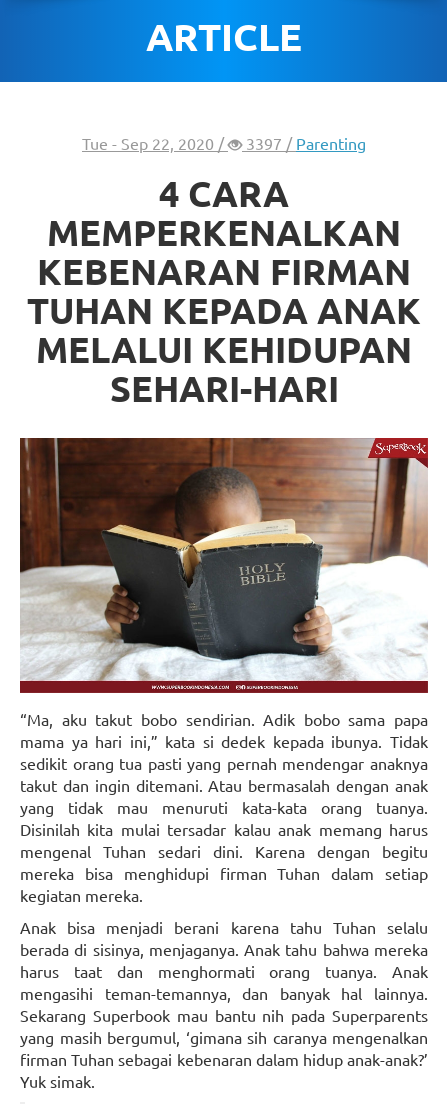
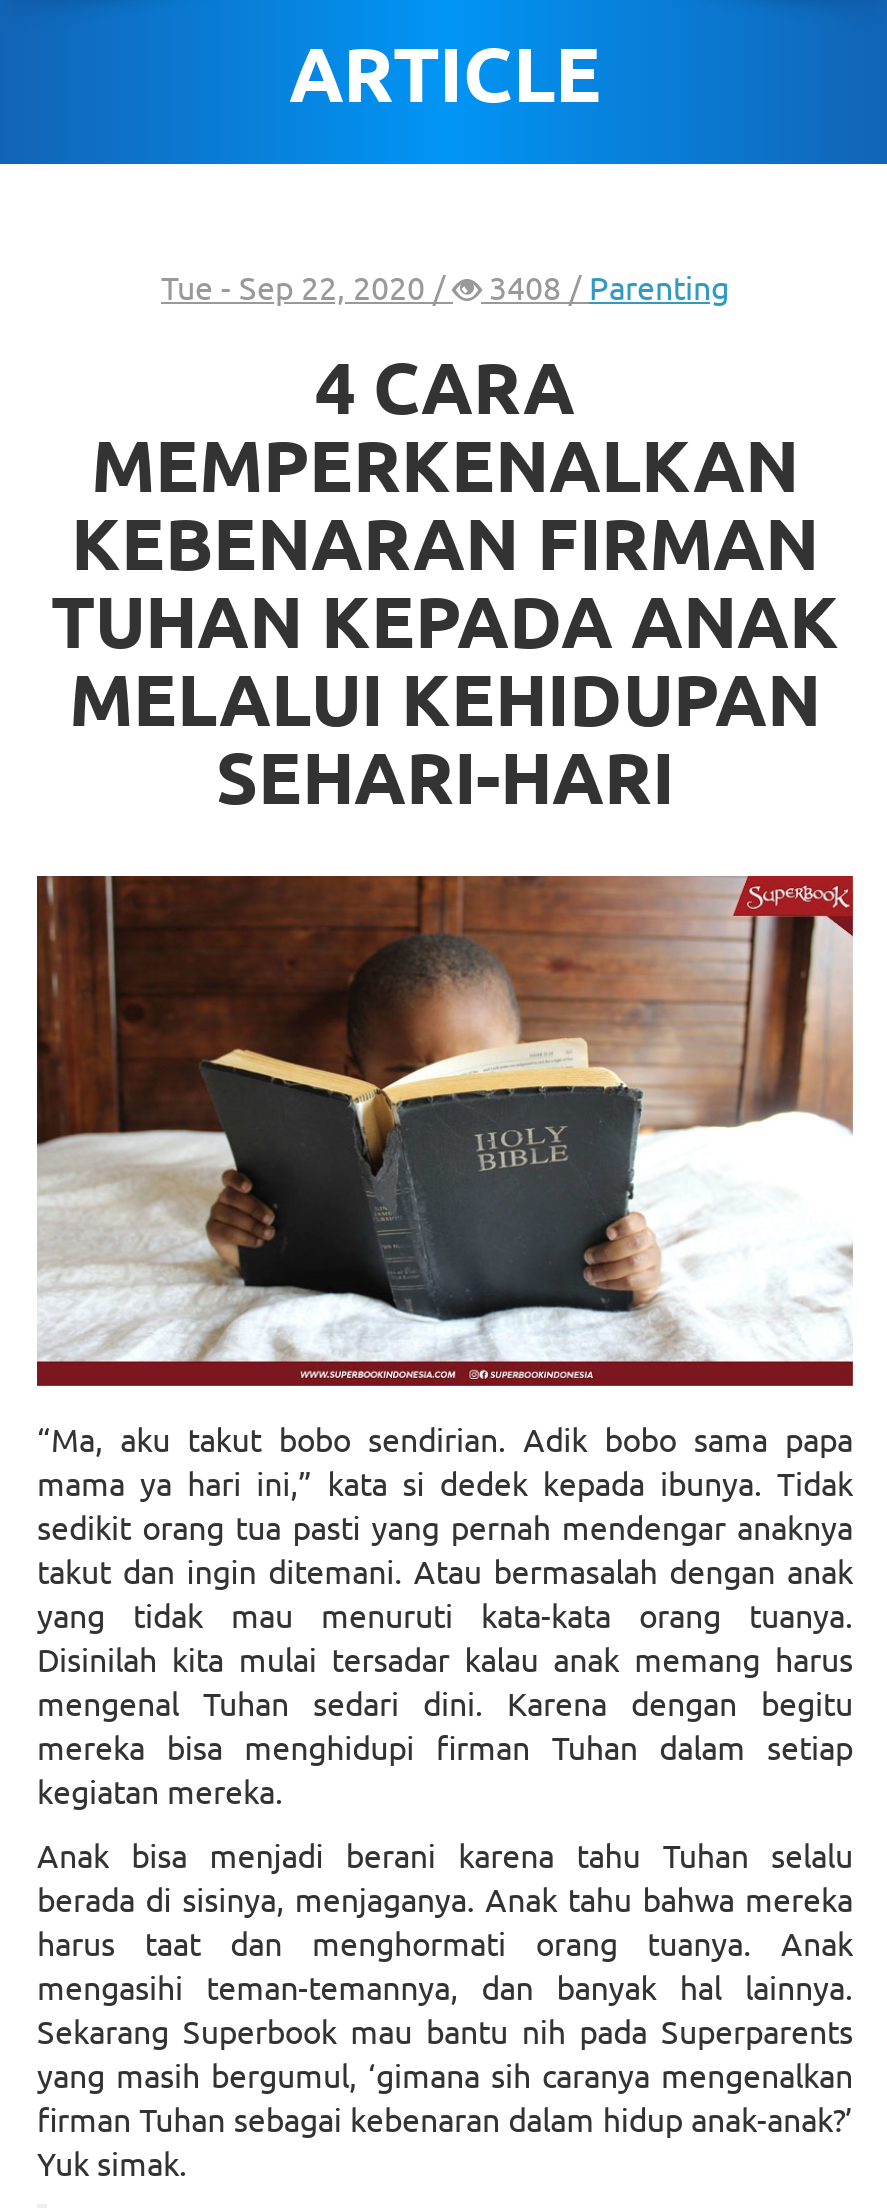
- Tue - Sep 22, 2020 / 3397 / Parenting
+ Tue - Sep 22, 2020 / 3408 / Parenting
